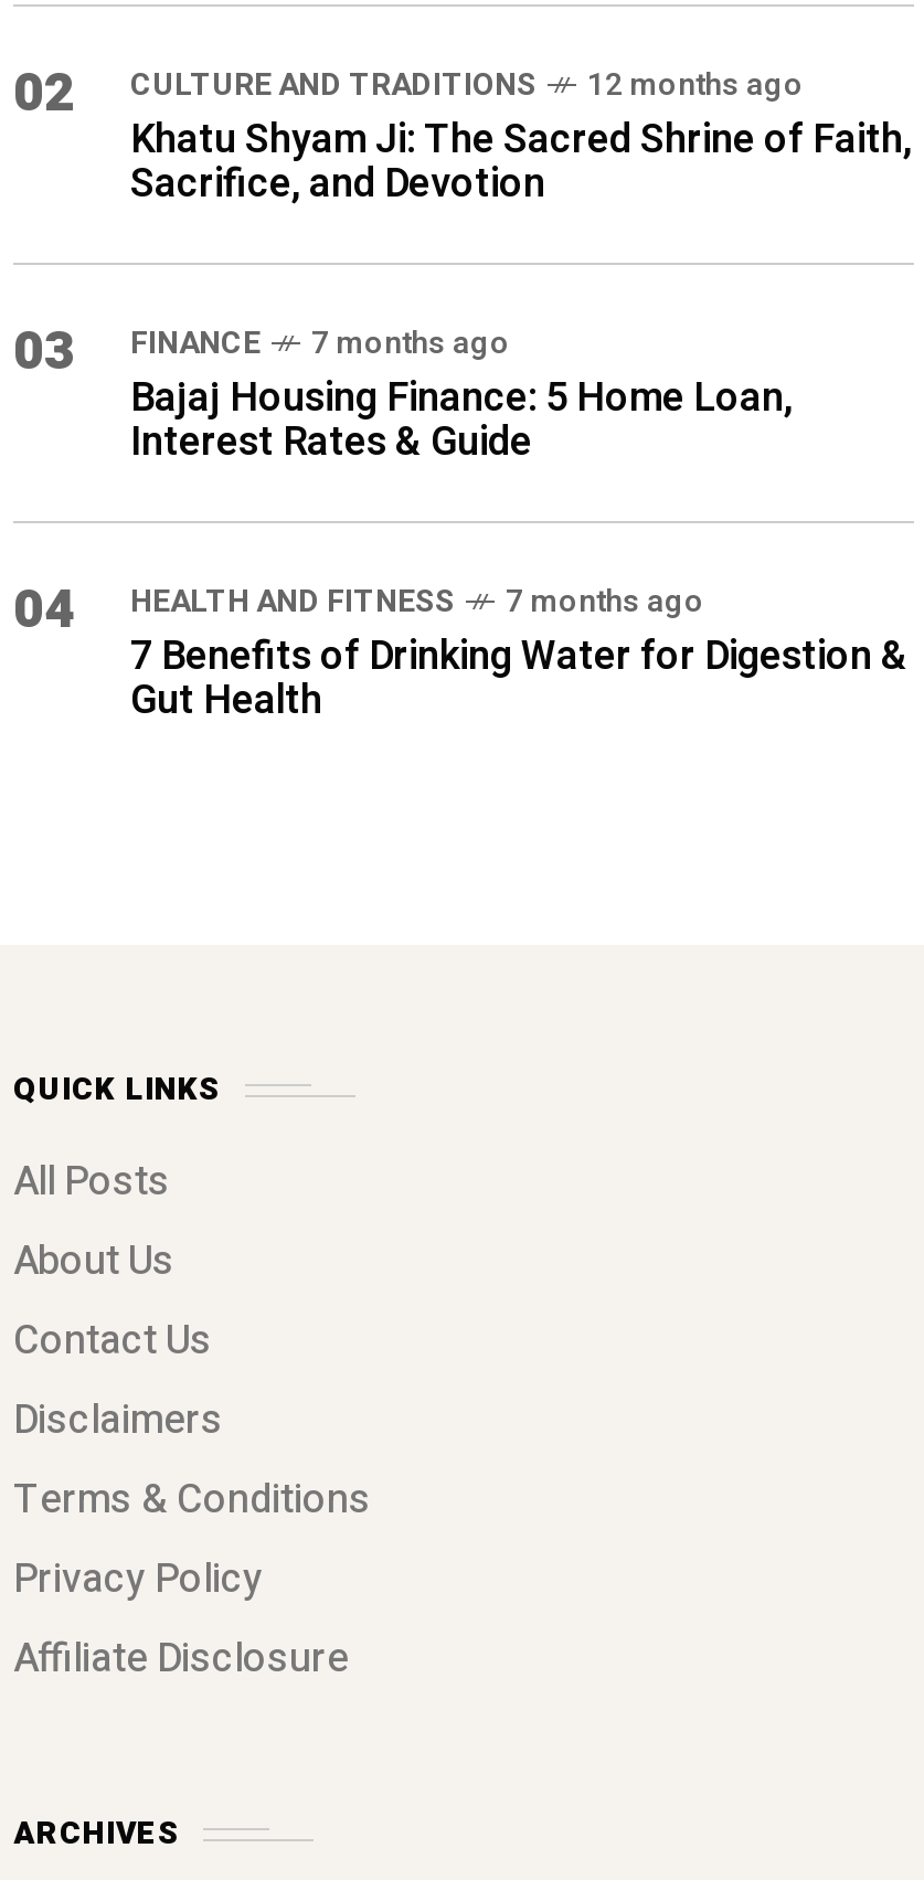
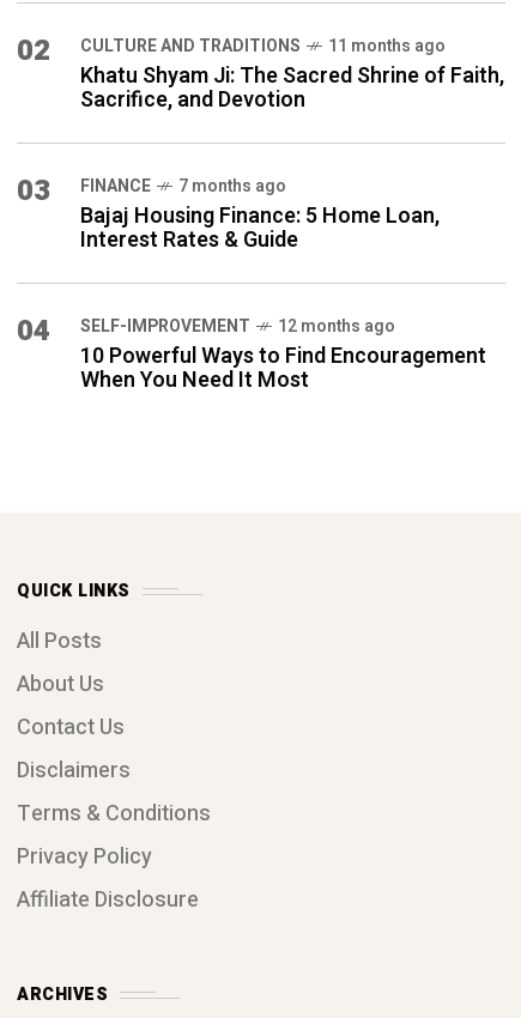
- 02 CULTURE AND TRADITIONS 12 months ago
+ 02 CULTURE AND TRADITIONS 11 months ago

- HEALTH AND FITNESS
- 7 months ago
- 7 Benefits of Drinking Water for Digestion &
- Gut Health
+ SELF-IMPROVEMENT
+ 12 months ago
+ 10 Powerful Ways to Find Encouragement
+ When You Need It Most
